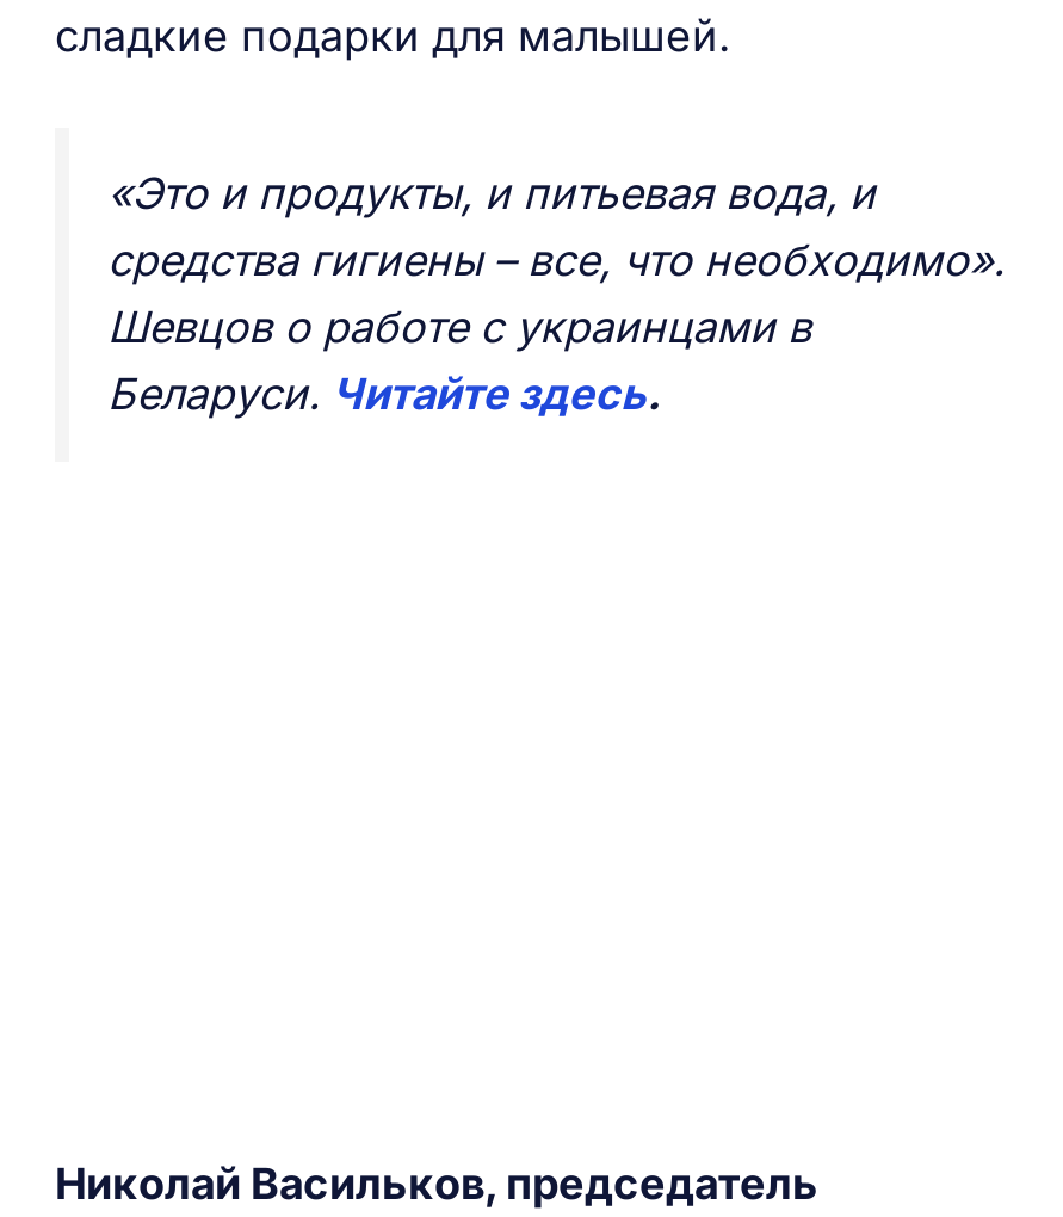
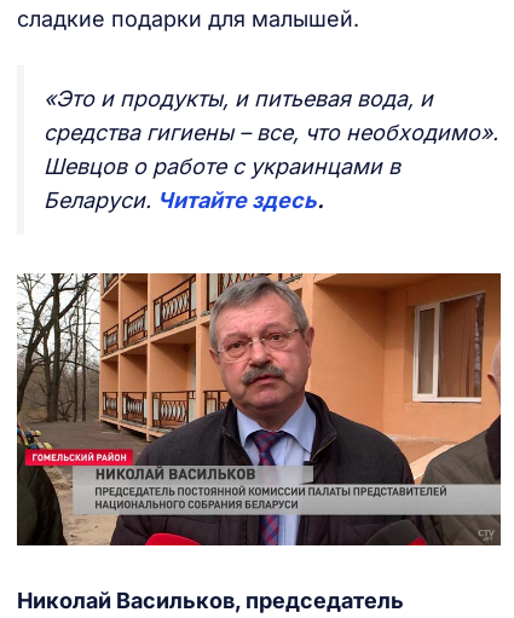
+ [image]
